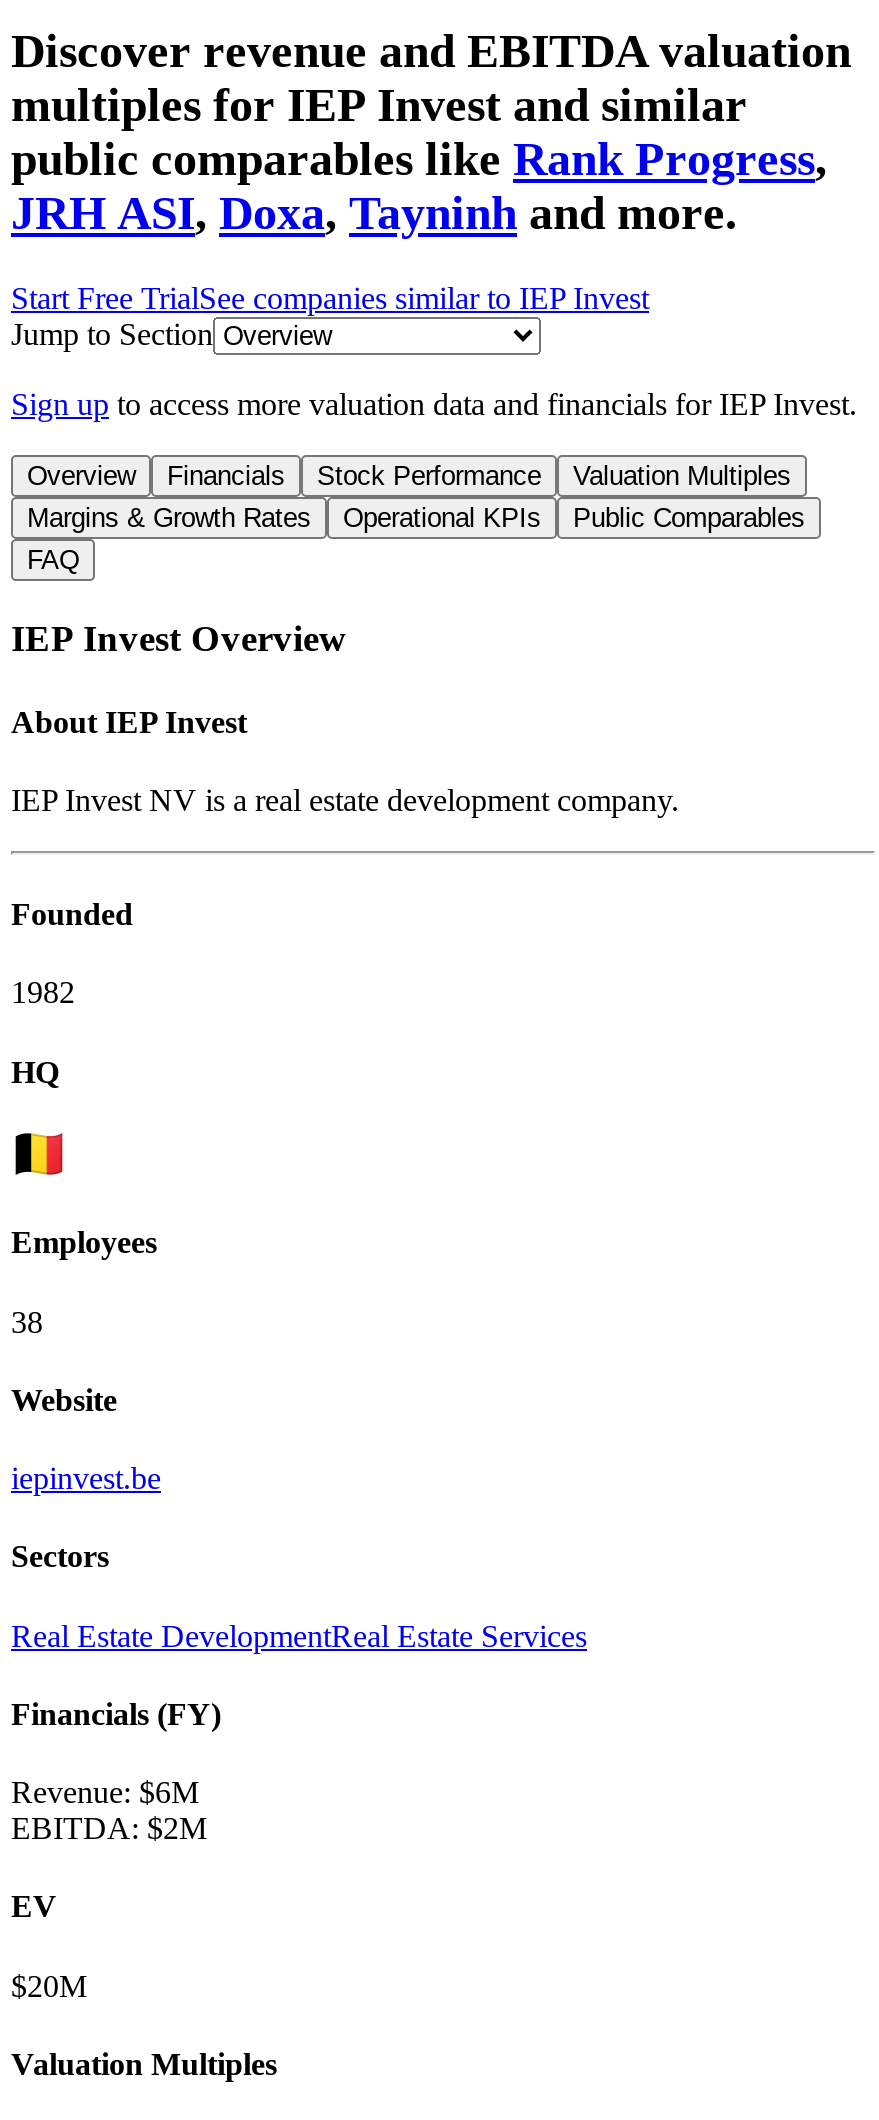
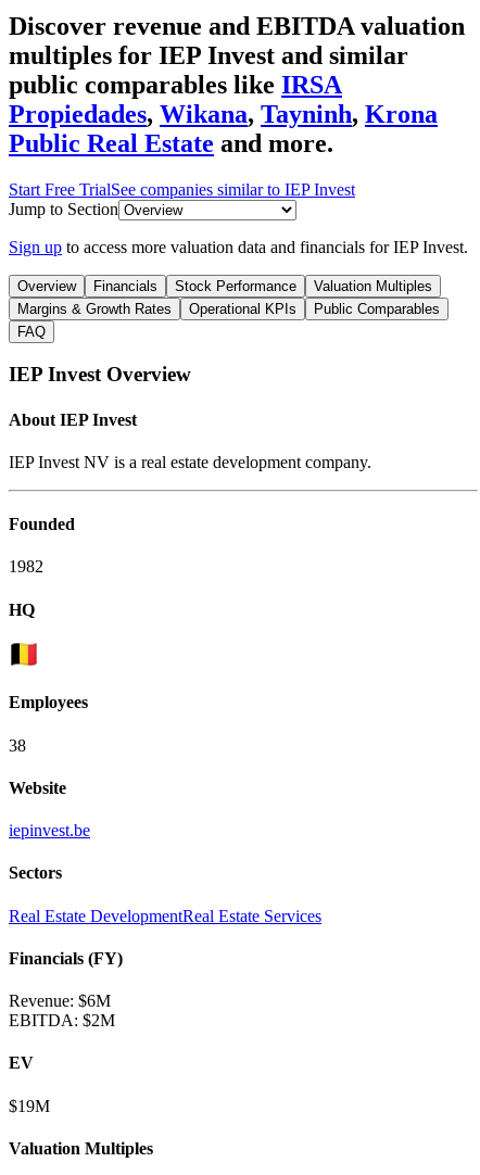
- public comparables like Rank Progress,
- JRH ASI, Doxa, Tayninh and more.
+ public comparables like IRSA
+ Propiedades, Wikana, Tayninh, Krona
+ Public Real Estate and more.

- $20M
+ $19M
